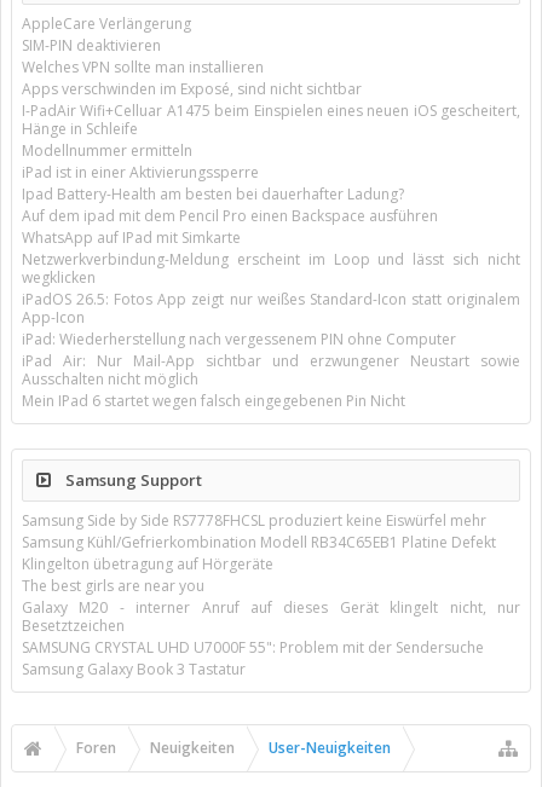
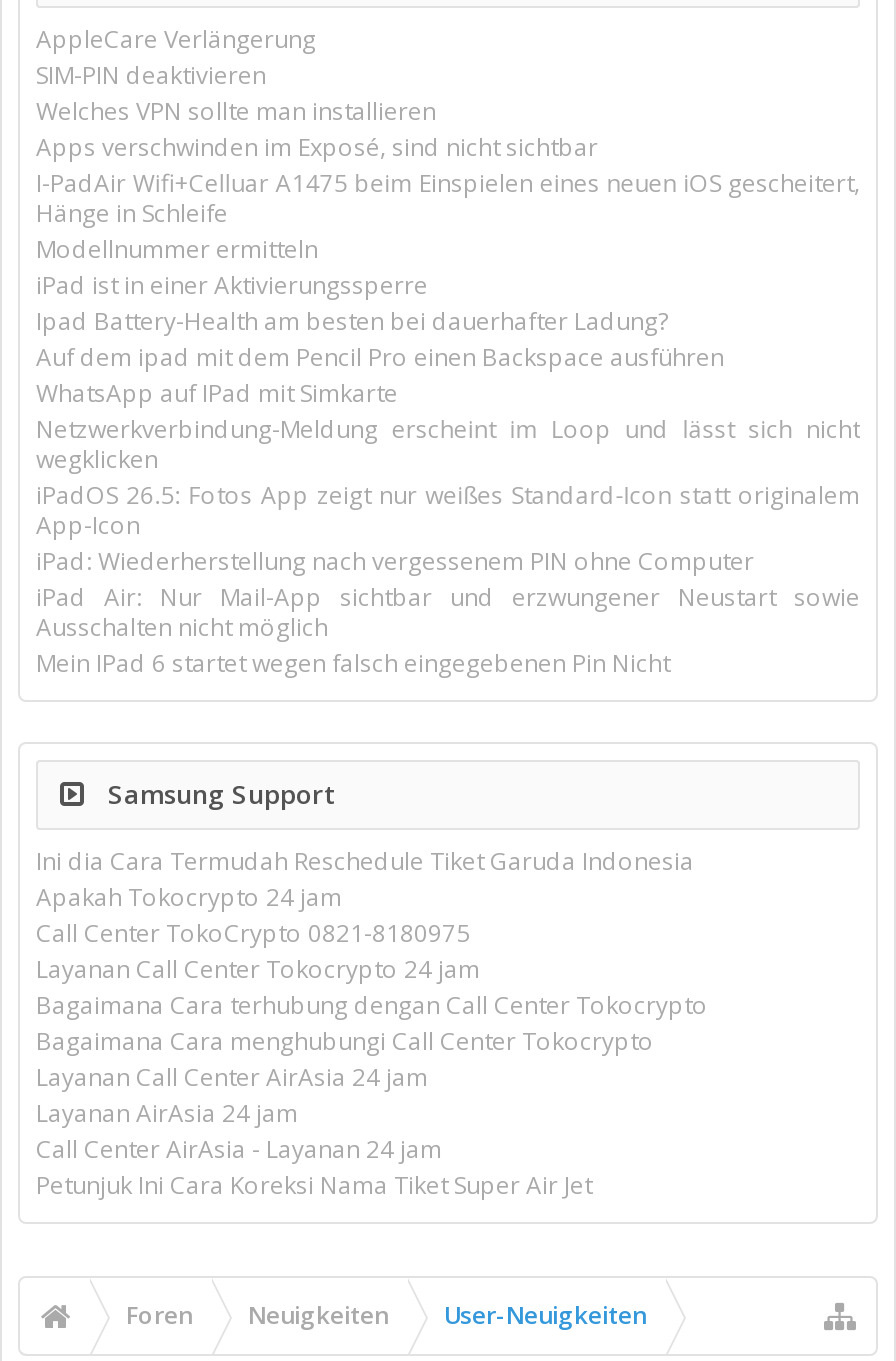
- Samsung Side by Side RS7778FHCSL produziert keine Eiswürfel mehr
- Samsung Kühl/Gefrierkombination Modell RB34C65EB1 Platine Defekt
- Klingelton übetragung auf Hörgeräte
- The best girls are near you
- Galaxy M20 - interner Anruf auf dieses Gerät klingelt nicht, nur
- Besetztzeichen
- SAMSUNG CRYSTAL UHD U7000F 55": Problem mit der Sendersuche
- Samsung Galaxy Book 3 Tastatur
+ Ini dia Cara Termudah Reschedule Tiket Garuda Indonesia
+ Apakah Tokocrypto 24 jam
+ Call Center TokoCrypto 0821-8180975
+ Layanan Call Center Tokocrypto 24 jam
+ Bagaimana Cara terhubung dengan Call Center Tokocrypto
+ Bagaimana Cara menghubungi Call Center Tokocrypto
+ Layanan Call Center AirAsia 24 jam
+ Layanan AirAsia 24 jam
+ Call Center AirAsia - Layanan 24 jam
+ Petunjuk Ini Cara Koreksi Nama Tiket Super Air Jet
